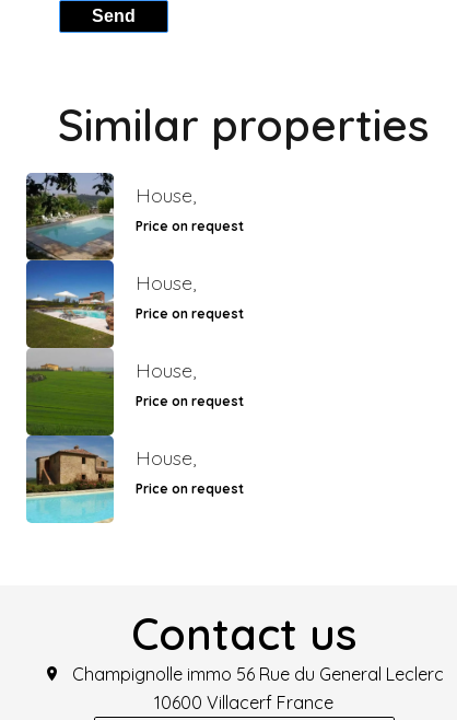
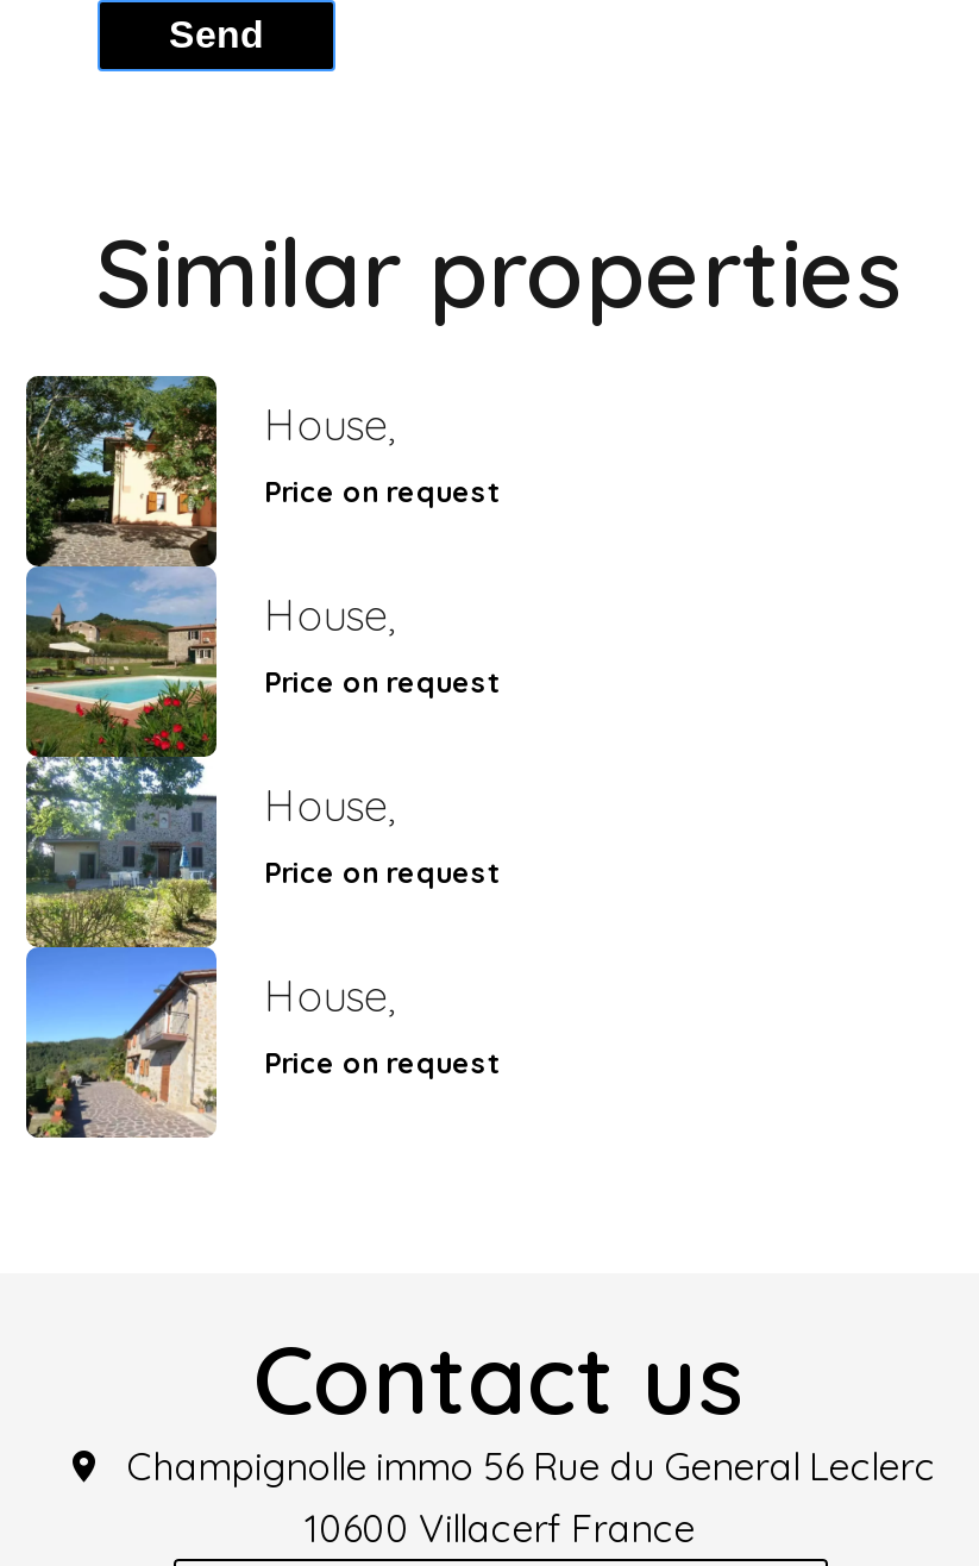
- [image]
+ [image]
